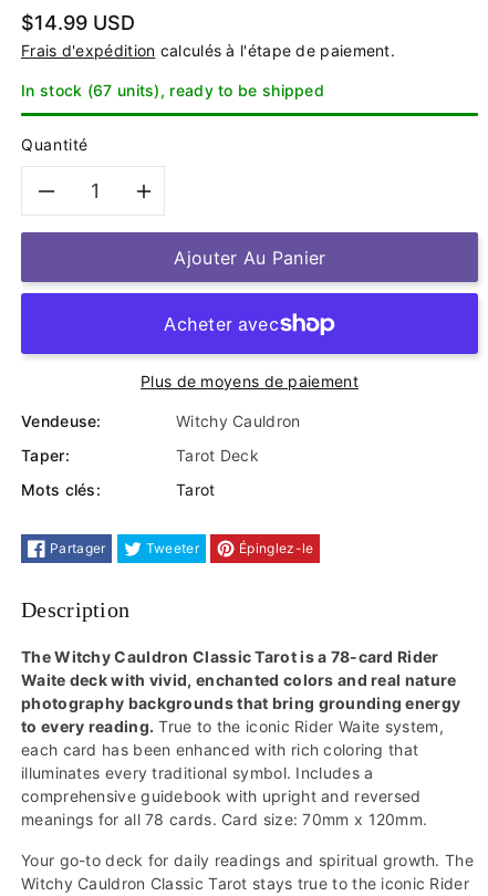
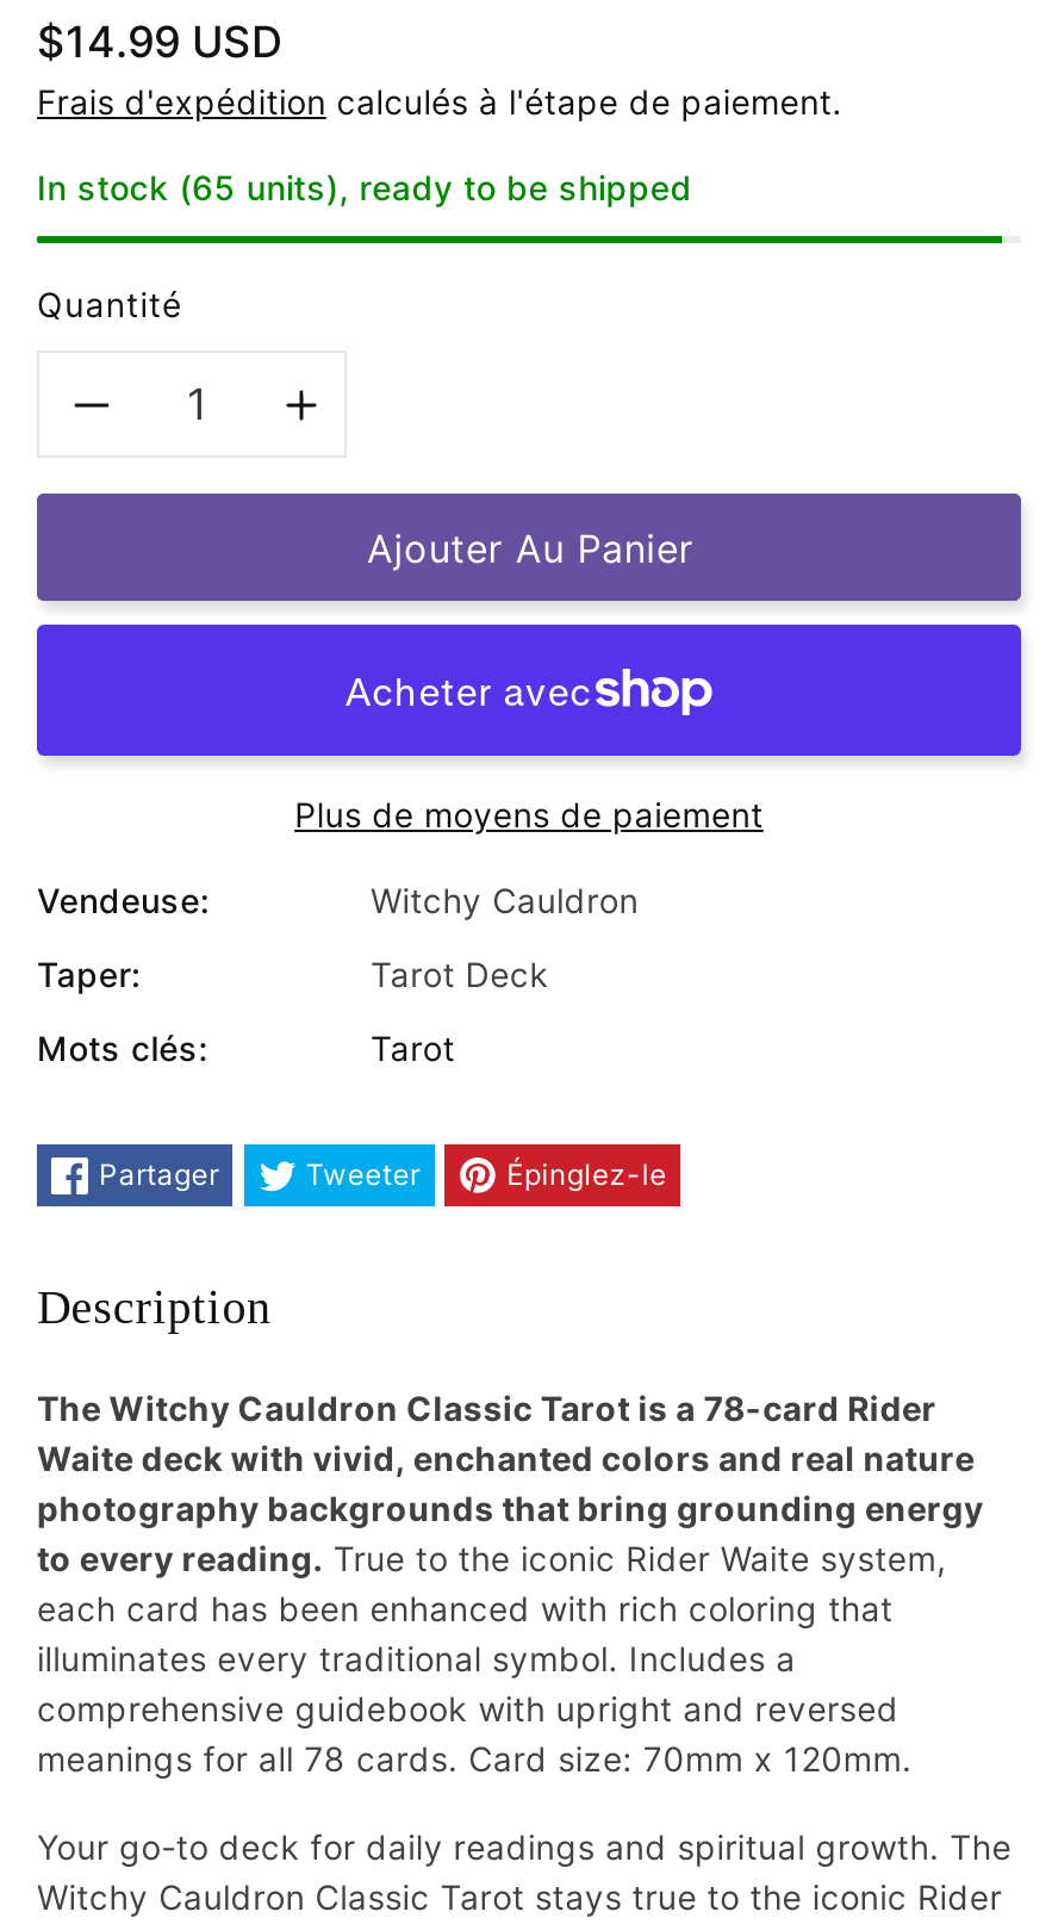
- In stock (67 units), ready to be shipped
+ In stock (65 units), ready to be shipped
